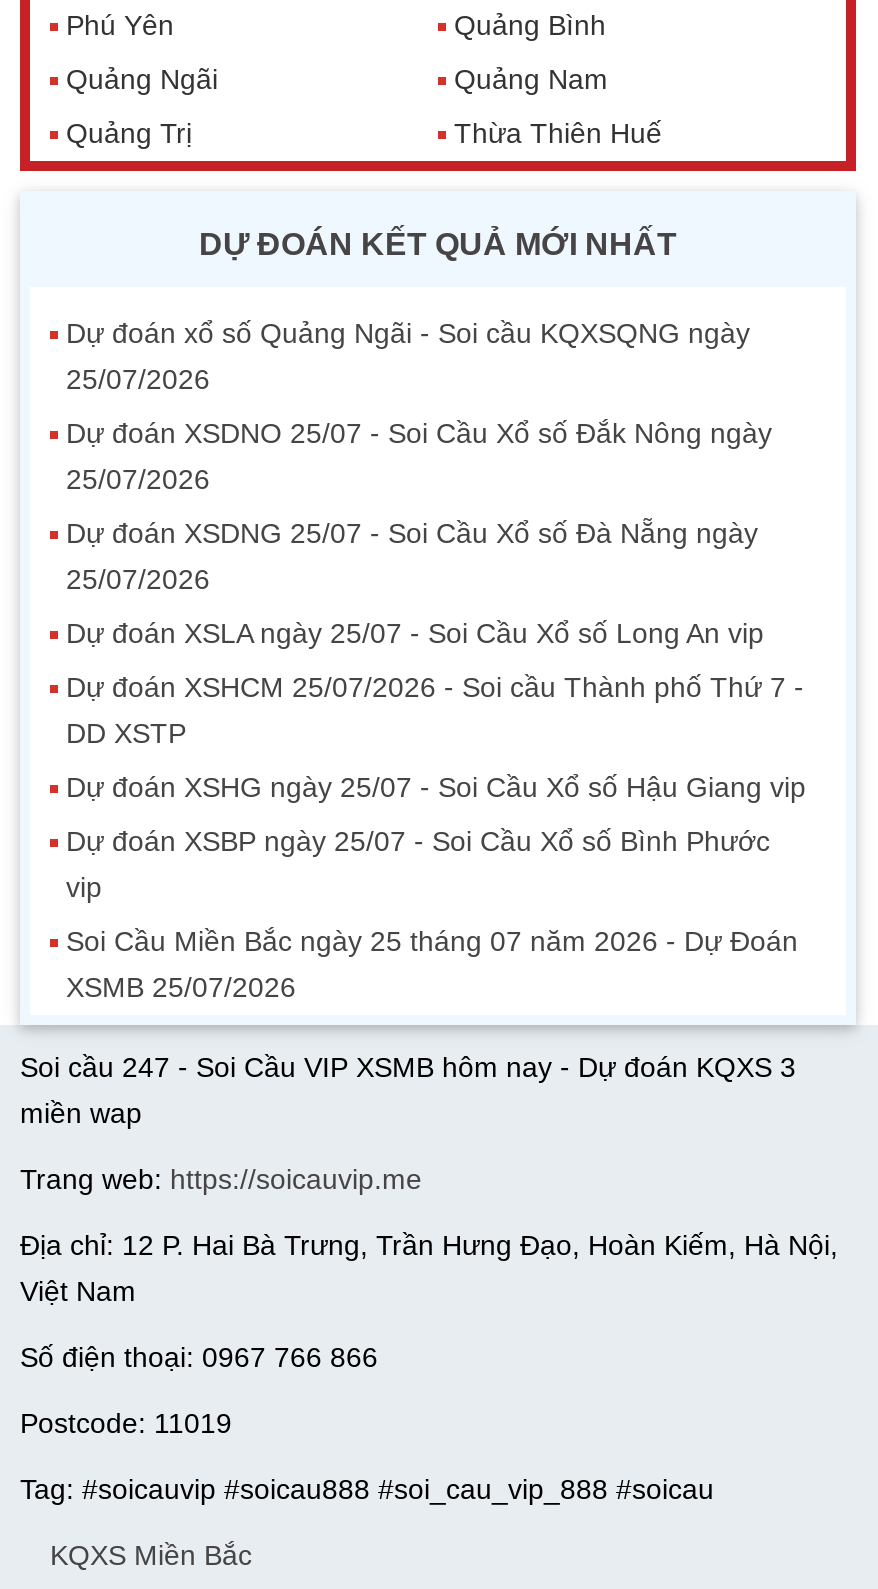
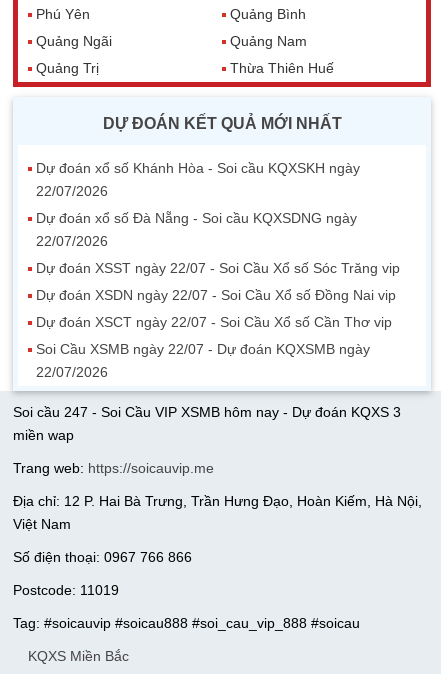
- Dự đoán xổ số Quảng Ngãi - Soi cầu KQXSQNG ngày
- 25/07/2026
- Dự đoán XSDNO 25/07 - Soi Cầu Xổ số Đắk Nông ngày
- 25/07/2026
- Dự đoán XSDNG 25/07 - Soi Cầu Xổ số Đà Nẵng ngày
- 25/07/2026
- Dự đoán XSLA ngày 25/07 - Soi Cầu Xổ số Long An vip
- Dự đoán XSHCM 25/07/2026 - Soi cầu Thành phố Thứ 7 -
- DD XSTP
- Dự đoán XSHG ngày 25/07 - Soi Cầu Xổ số Hậu Giang vip
- Dự đoán XSBP ngày 25/07 - Soi Cầu Xổ số Bình Phước
- vip
- Soi Cầu Miền Bắc ngày 25 tháng 07 năm 2026 - Dự Đoán
- XSMB 25/07/2026
+ Dự đoán xổ số Khánh Hòa - Soi cầu KQXSKH ngày
+ 22/07/2026
+ Dự đoán xổ số Đà Nẵng - Soi cầu KQXSDNG ngày
+ 22/07/2026
+ Dự đoán XSST ngày 22/07 - Soi Cầu Xổ số Sóc Trăng vip
+ Dự đoán XSDN ngày 22/07 - Soi Cầu Xổ số Đồng Nai vip
+ Dự đoán XSCT ngày 22/07 - Soi Cầu Xổ số Cần Thơ vip
+ Soi Cầu XSMB ngày 22/07 - Dự đoán KQXSMB ngày
+ 22/07/2026
